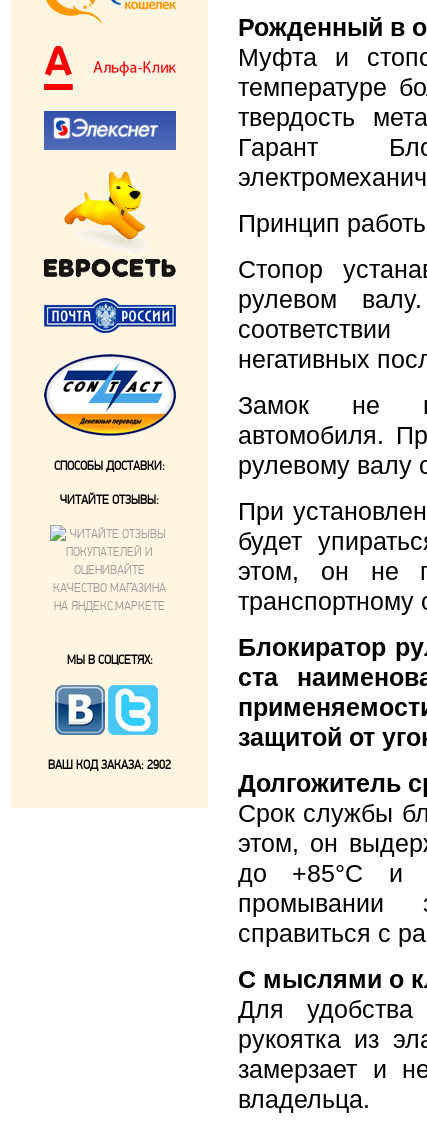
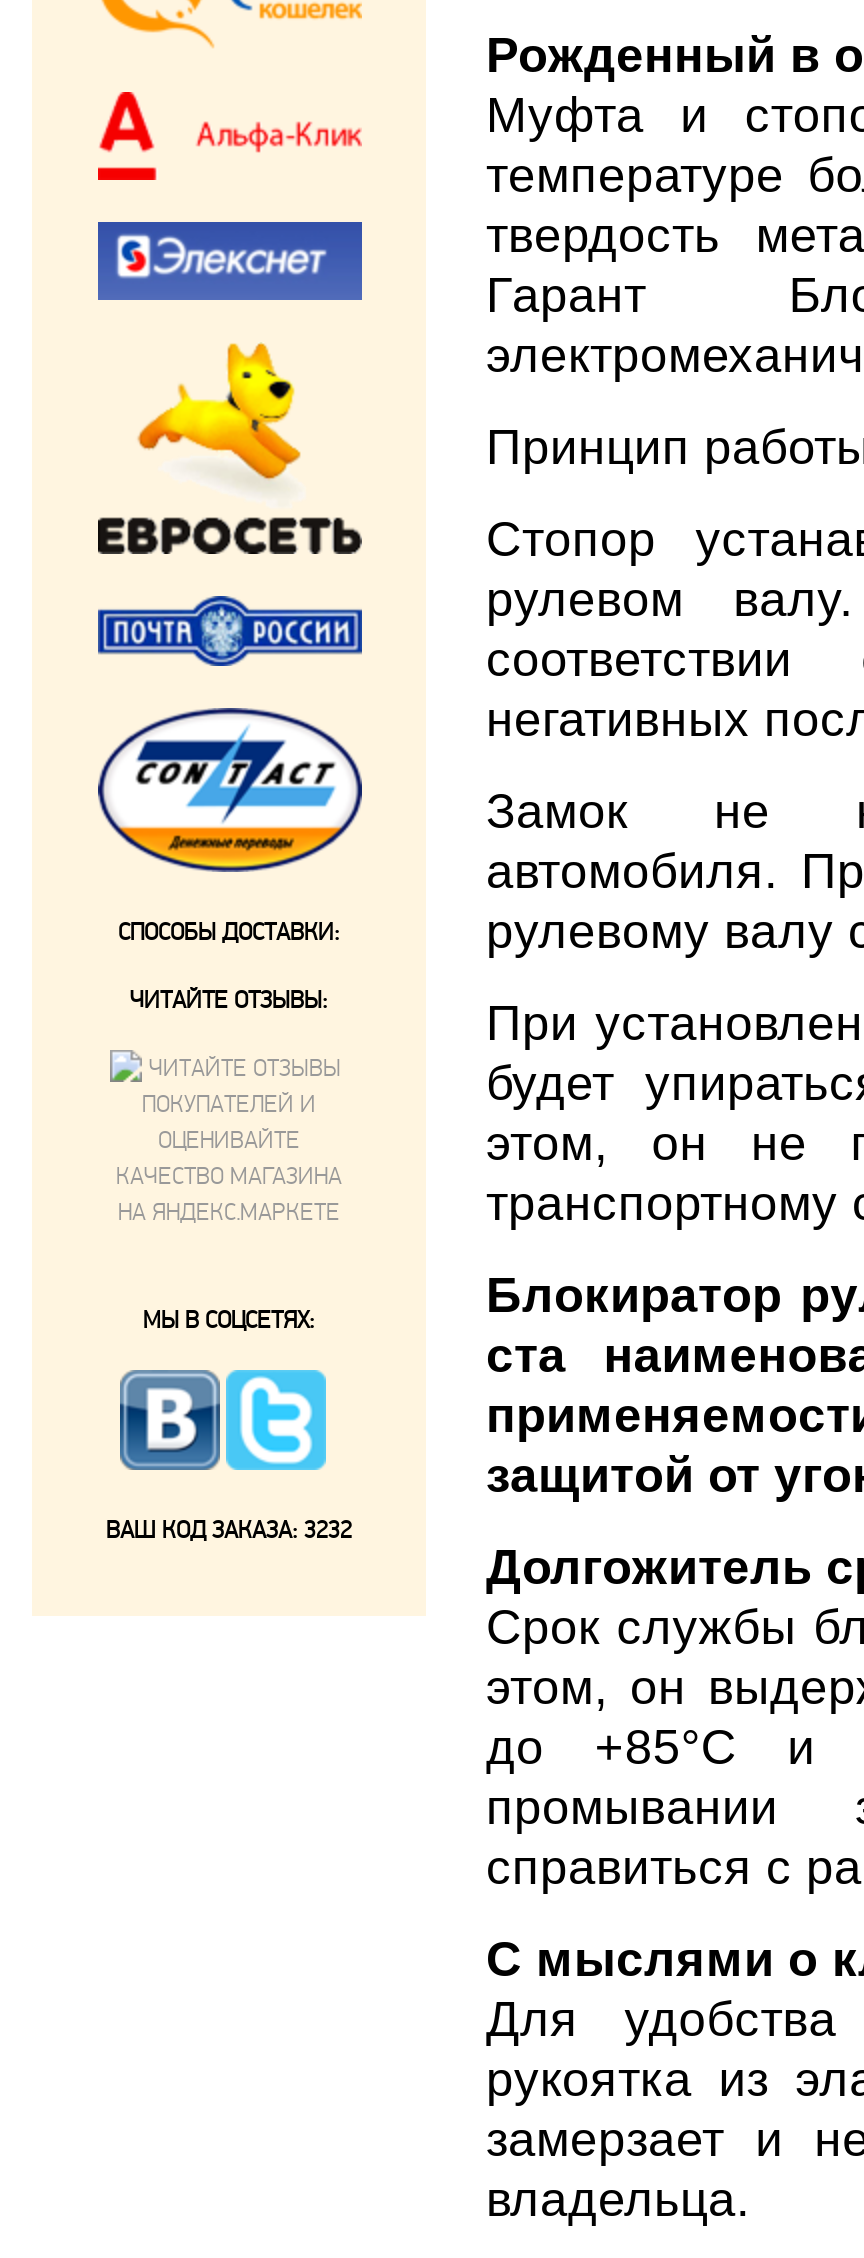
- ВАШ КОД ЗАКАЗА: 2902
+ ВАШ КОД ЗАКАЗА: 3232
